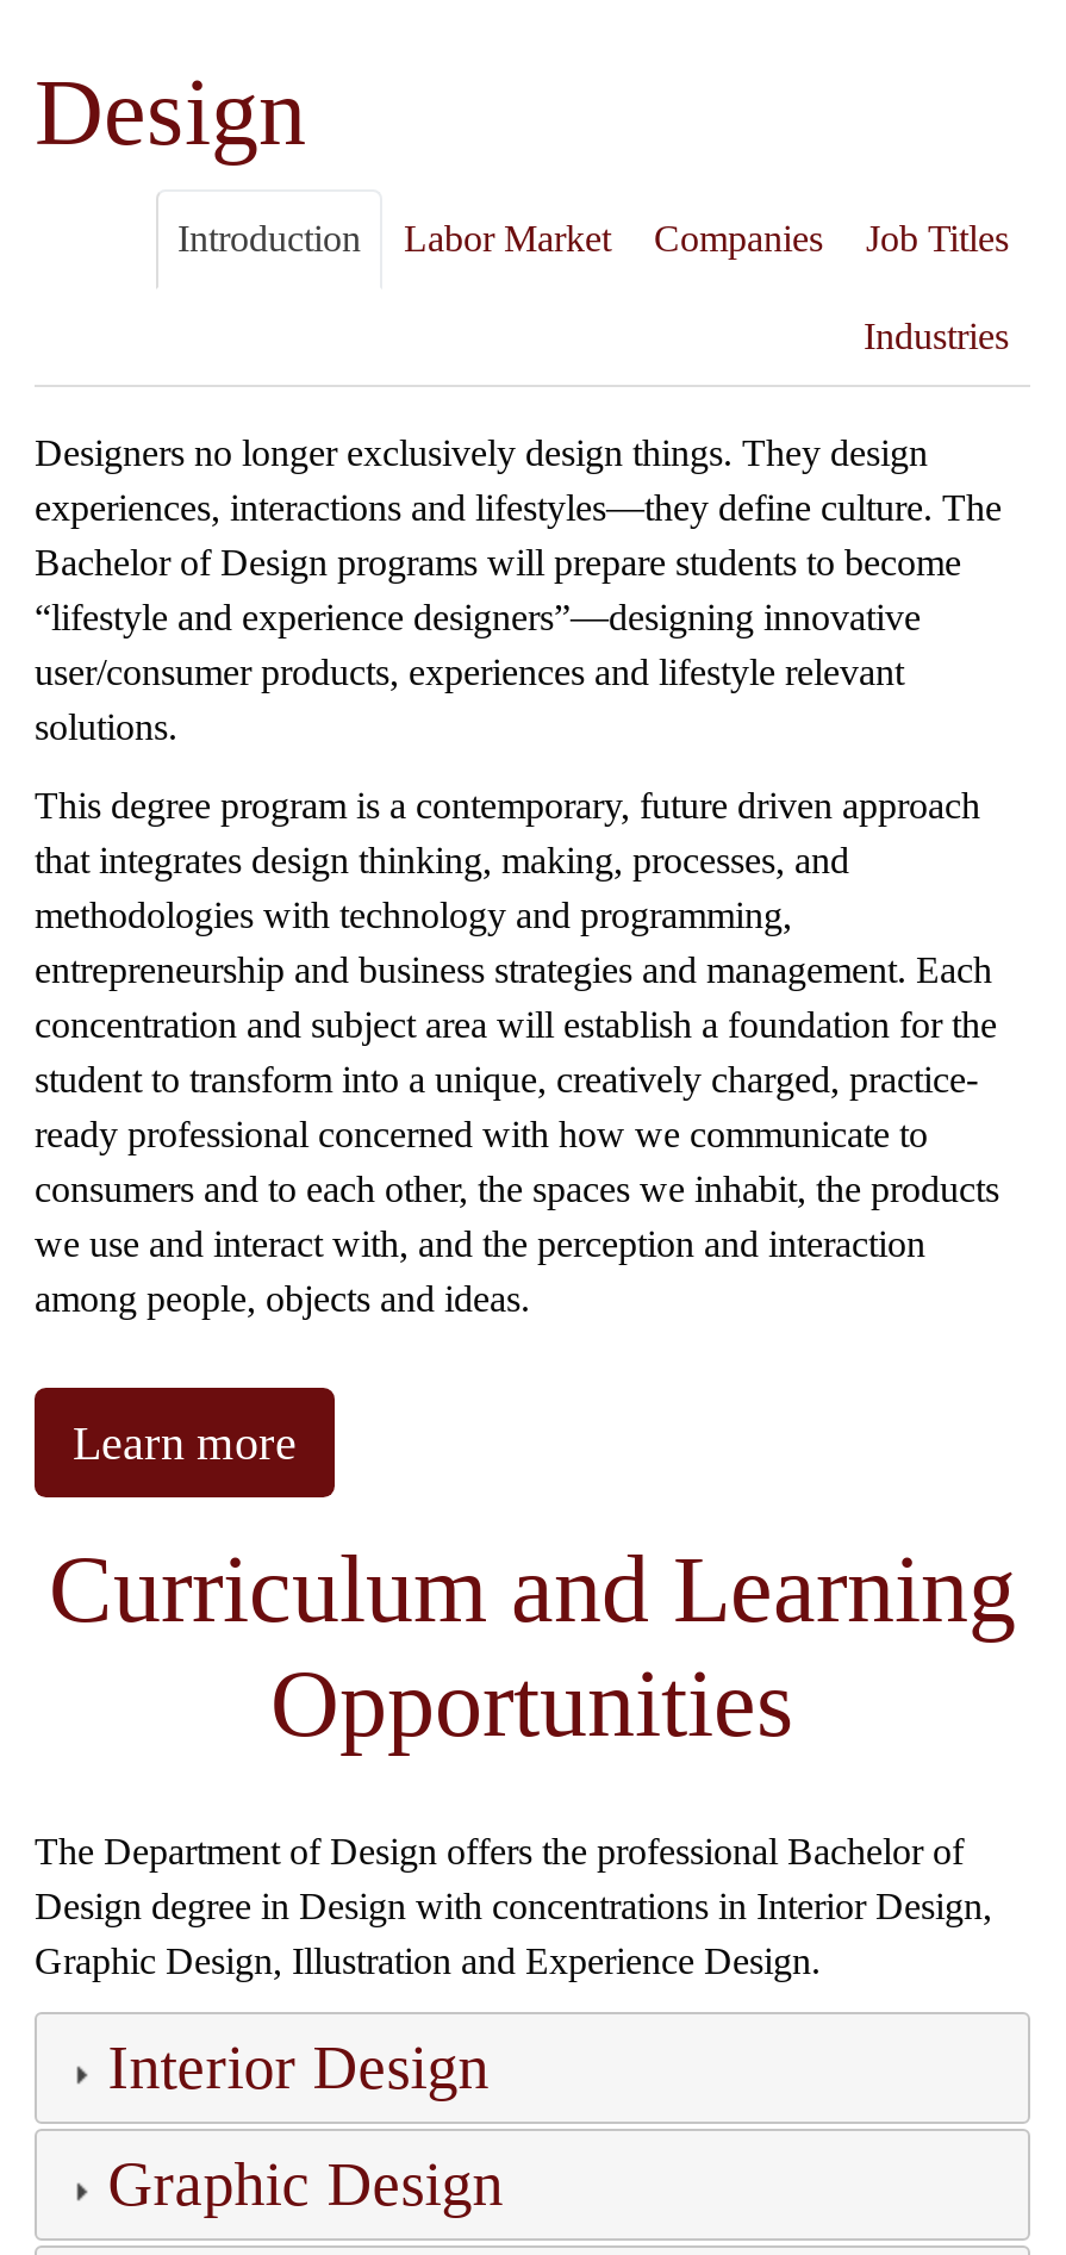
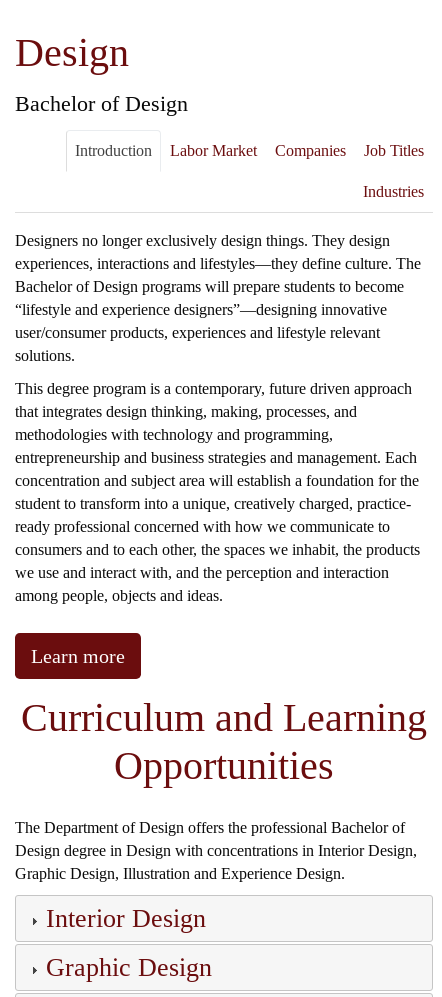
+ Bachelor of Design
